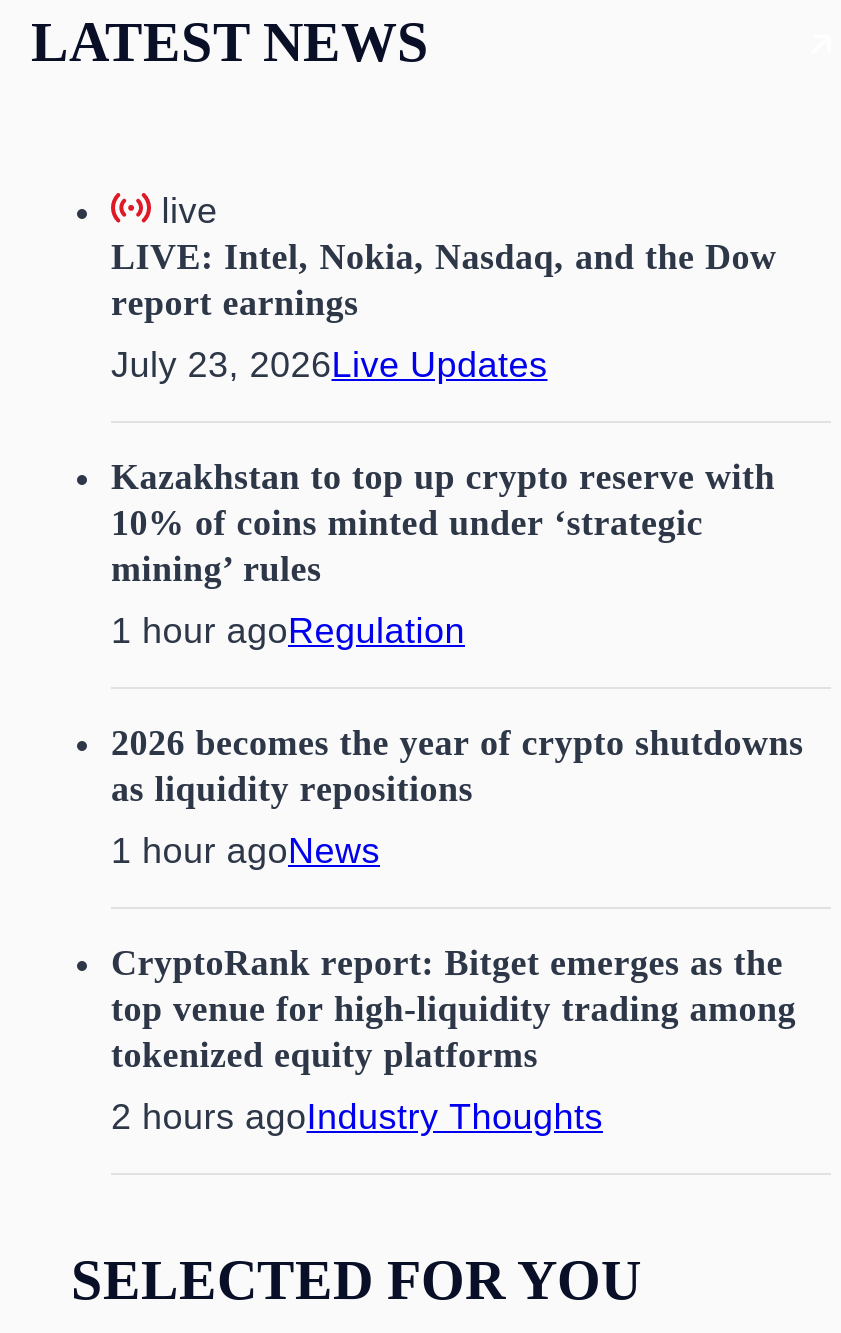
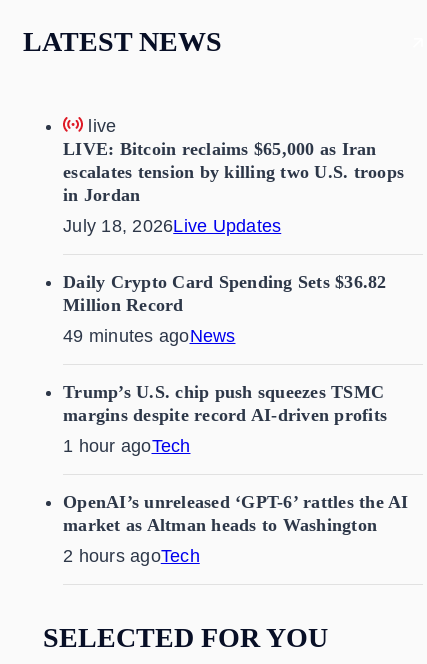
- LIVE: Intel, Nokia, Nasdaq, and the Dow
- report earnings
+ LIVE: Bitcoin reclaims $65,000 as Iran
+ escalates tension by killing two U.S. troops
+ in Jordan

- July 23, 2026Live Updates
+ July 18, 2026Live Updates

- Kazakhstan to top up crypto reserve with
- 10% of coins minted under ‘strategic
- mining’ rules
+ Daily Crypto Card Spending Sets $36.82
+ Million Record

- 1 hour agoRegulation
+ 49 minutes agoNews

- 2026 becomes the year of crypto shutdowns
- as liquidity repositions
+ Trump’s U.S. chip push squeezes TSMC
+ margins despite record AI-driven profits

- 1 hour agoNews
+ 1 hour agoTech

- CryptoRank report: Bitget emerges as the
- top venue for high-liquidity trading among
- tokenized equity platforms
+ OpenAI’s unreleased ‘GPT-6’ rattles the AI
+ market as Altman heads to Washington

- 2 hours agoIndustry Thoughts
+ 2 hours agoTech
